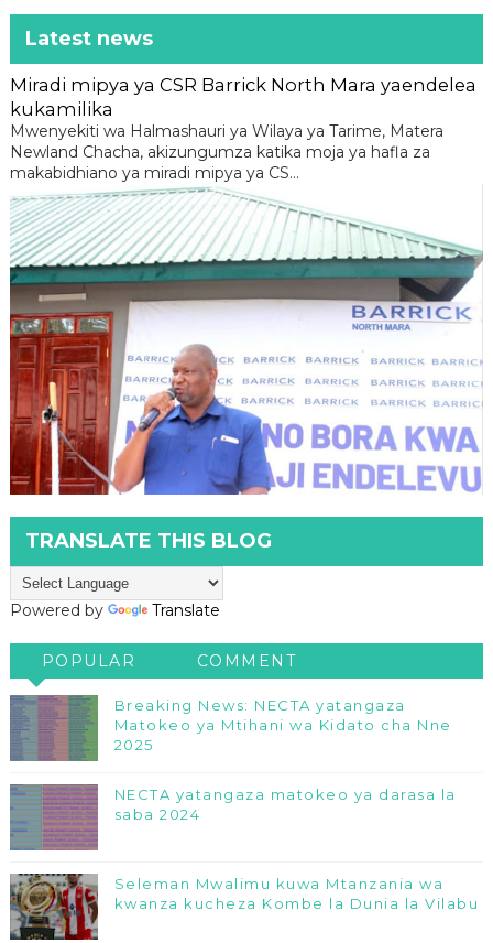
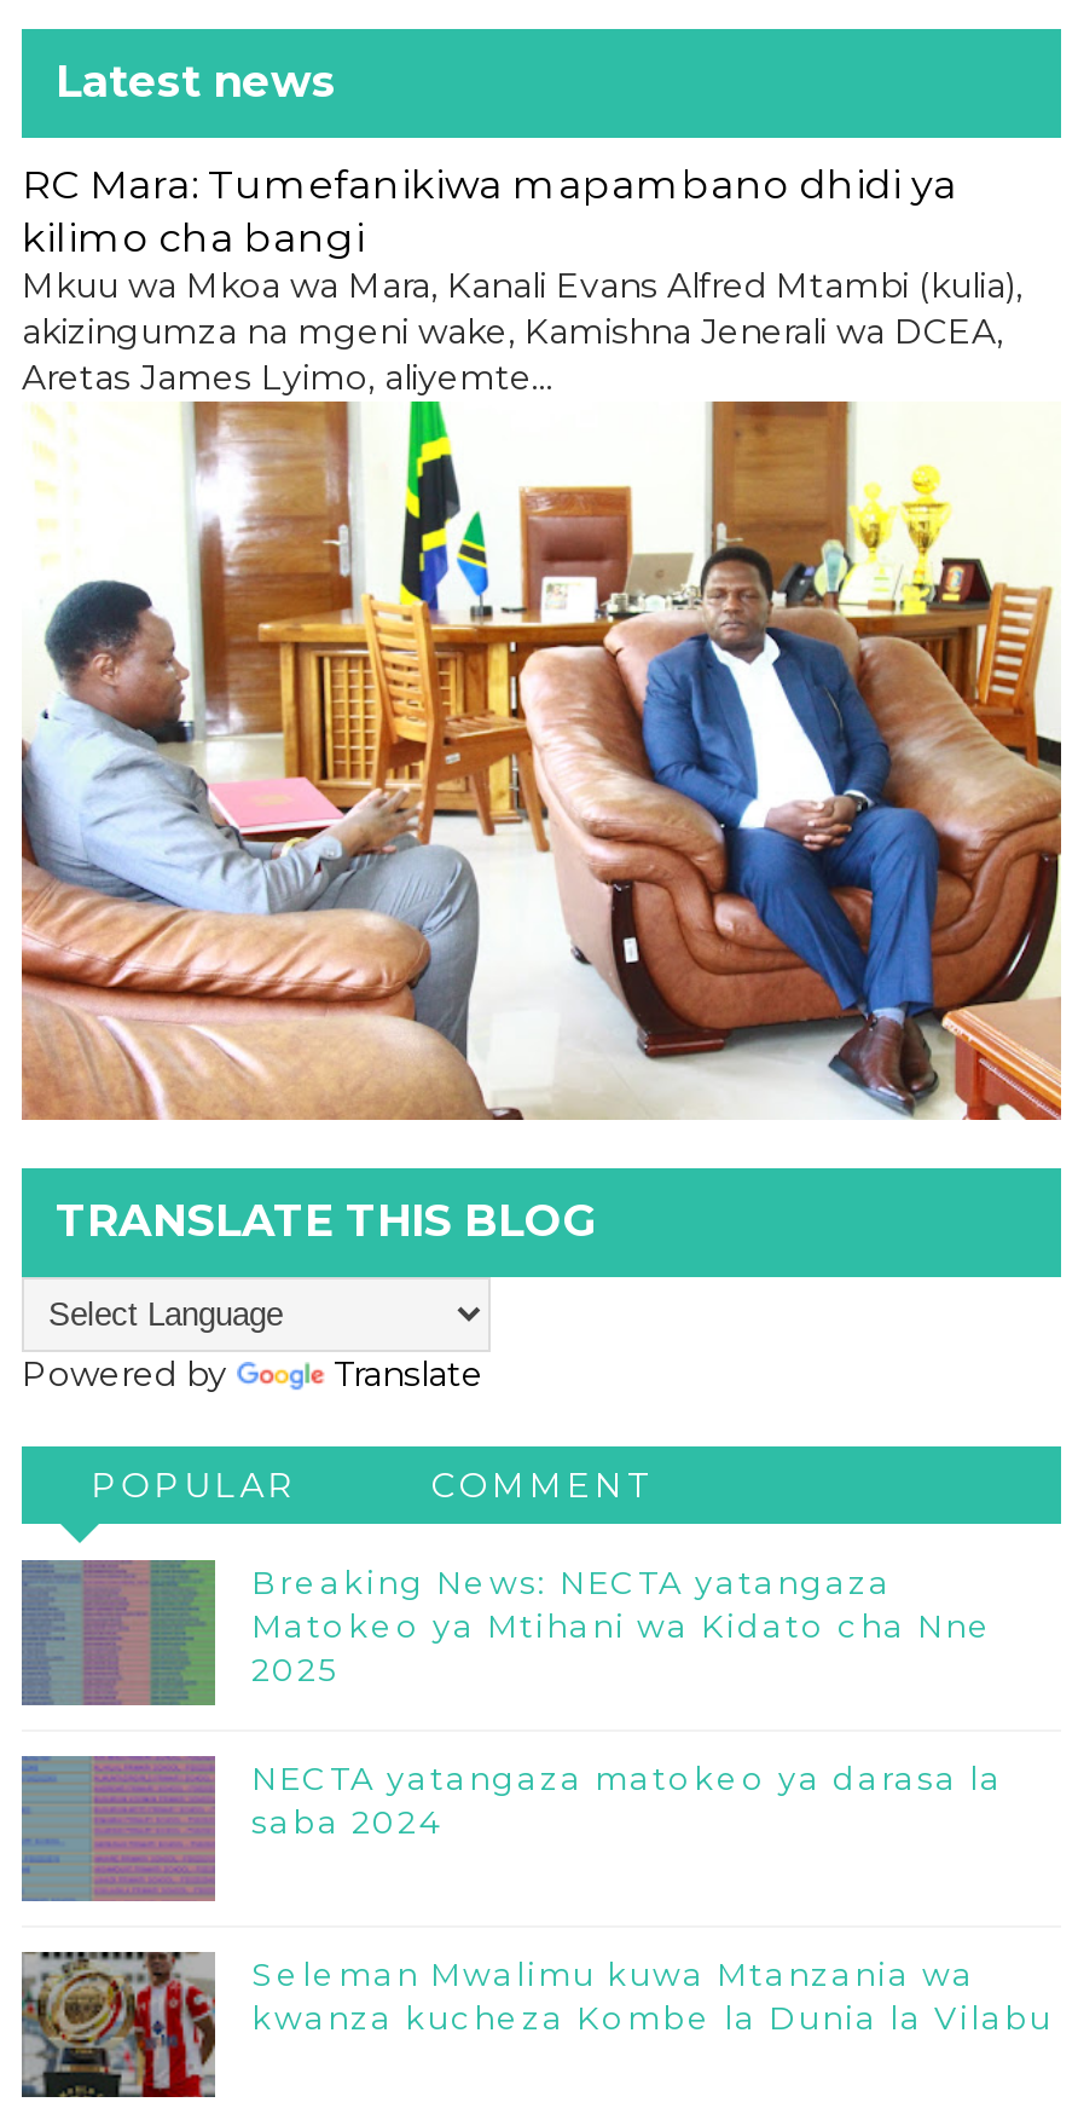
- Miradi mipya ya CSR Barrick North Mara yaendelea
- kukamilika
- Mwenyekiti wa Halmashauri ya Wilaya ya Tarime, Matera
- Newland Chacha, akizungumza katika moja ya hafla za
- makabidhiano ya miradi mipya ya CS...
+ RC Mara: Tumefanikiwa mapambano dhidi ya
+ kilimo cha bangi
+ Mkuu wa Mkoa wa Mara, Kanali Evans Alfred Mtambi (kulia),
+ akizingumza na mgeni wake, Kamishna Jenerali wa DCEA,
+ Aretas James Lyimo, aliyemte...

- [image]
+ [image]
